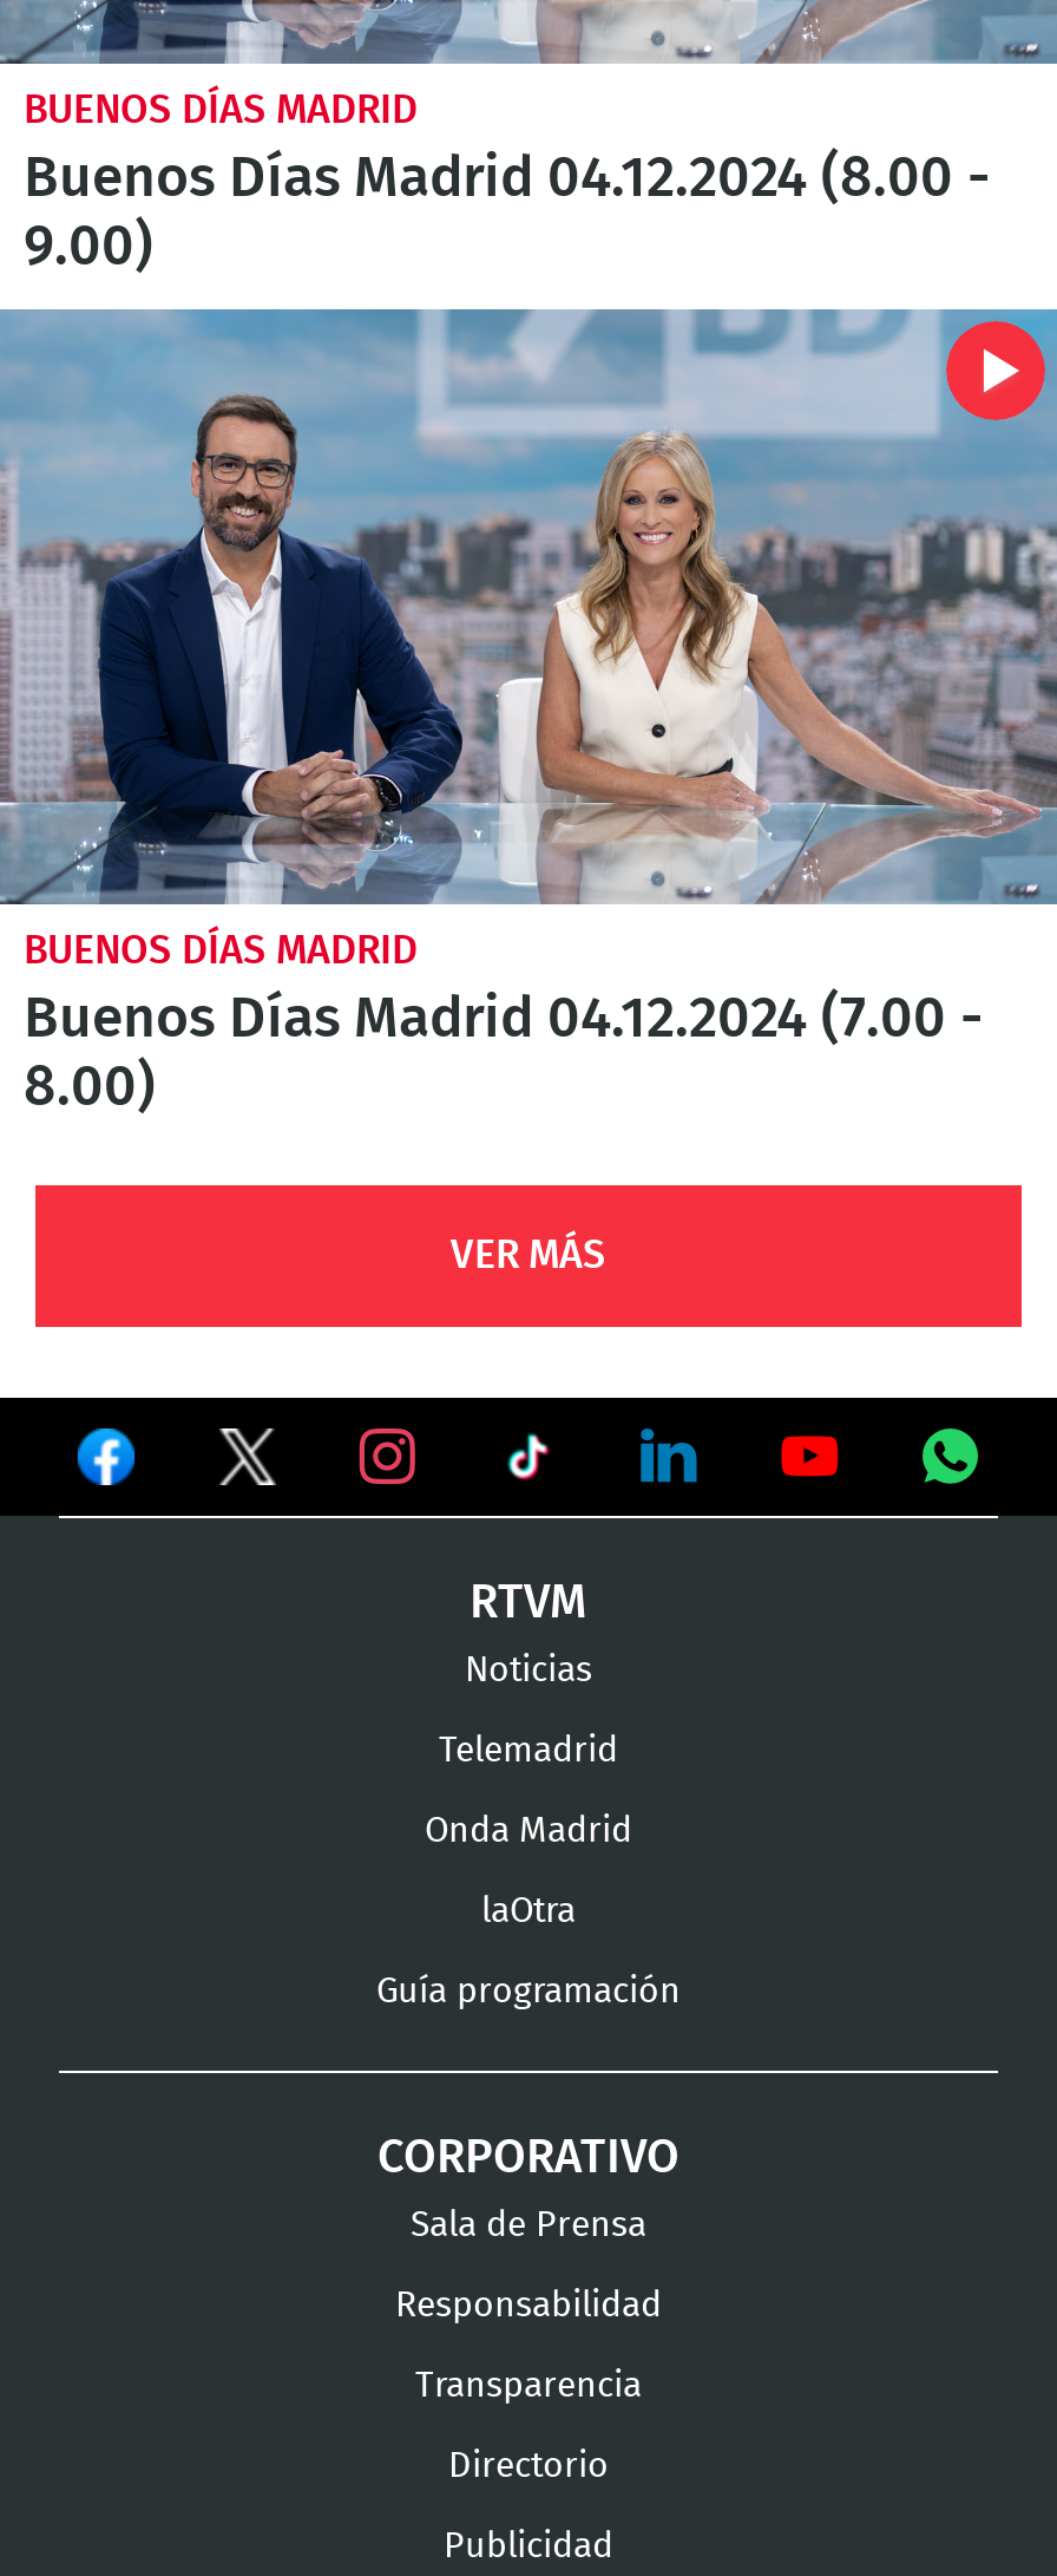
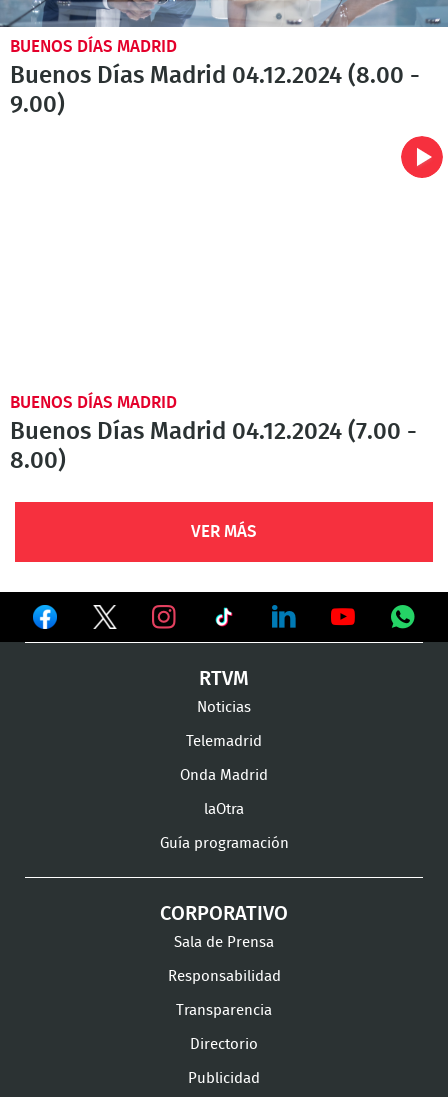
- [image]
